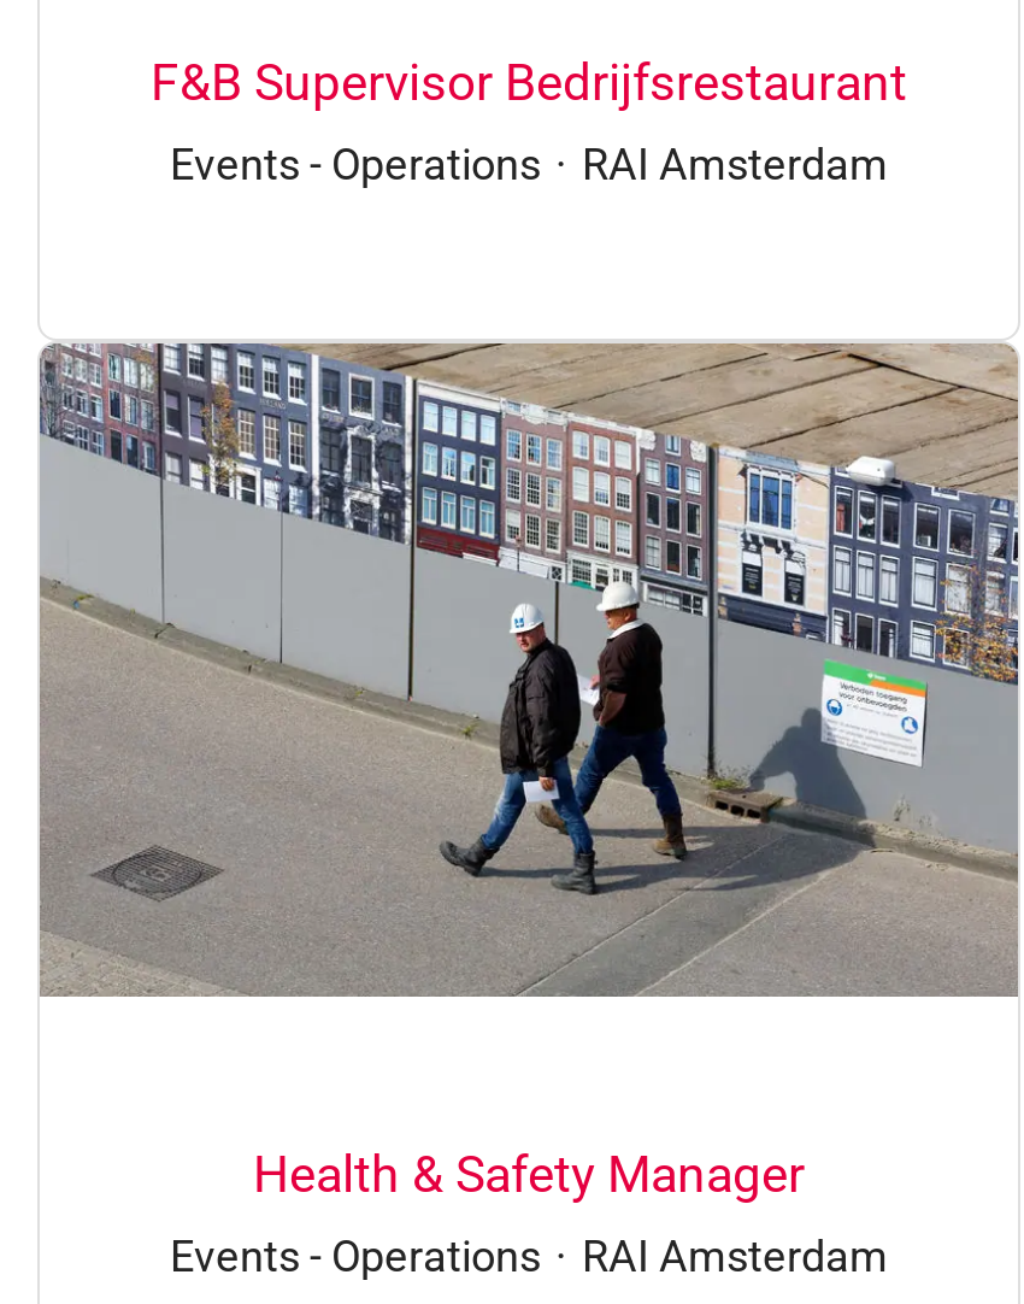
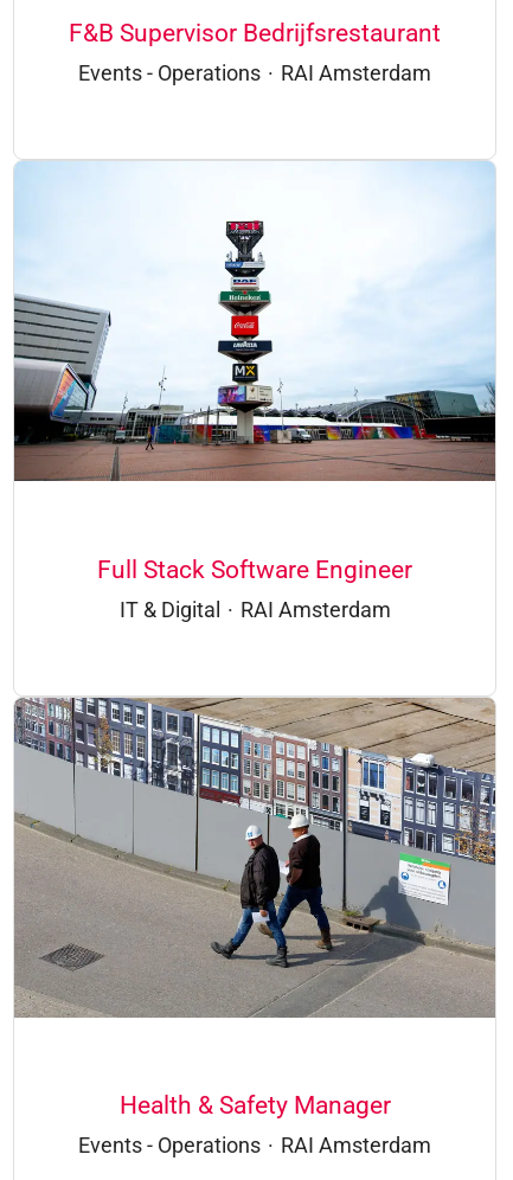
+ [image]

+ Full Stack Software Engineer
+ IT & Digital · RAI Amsterdam
